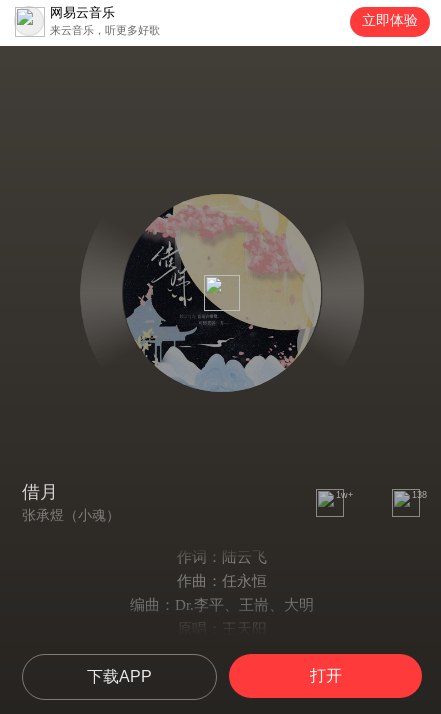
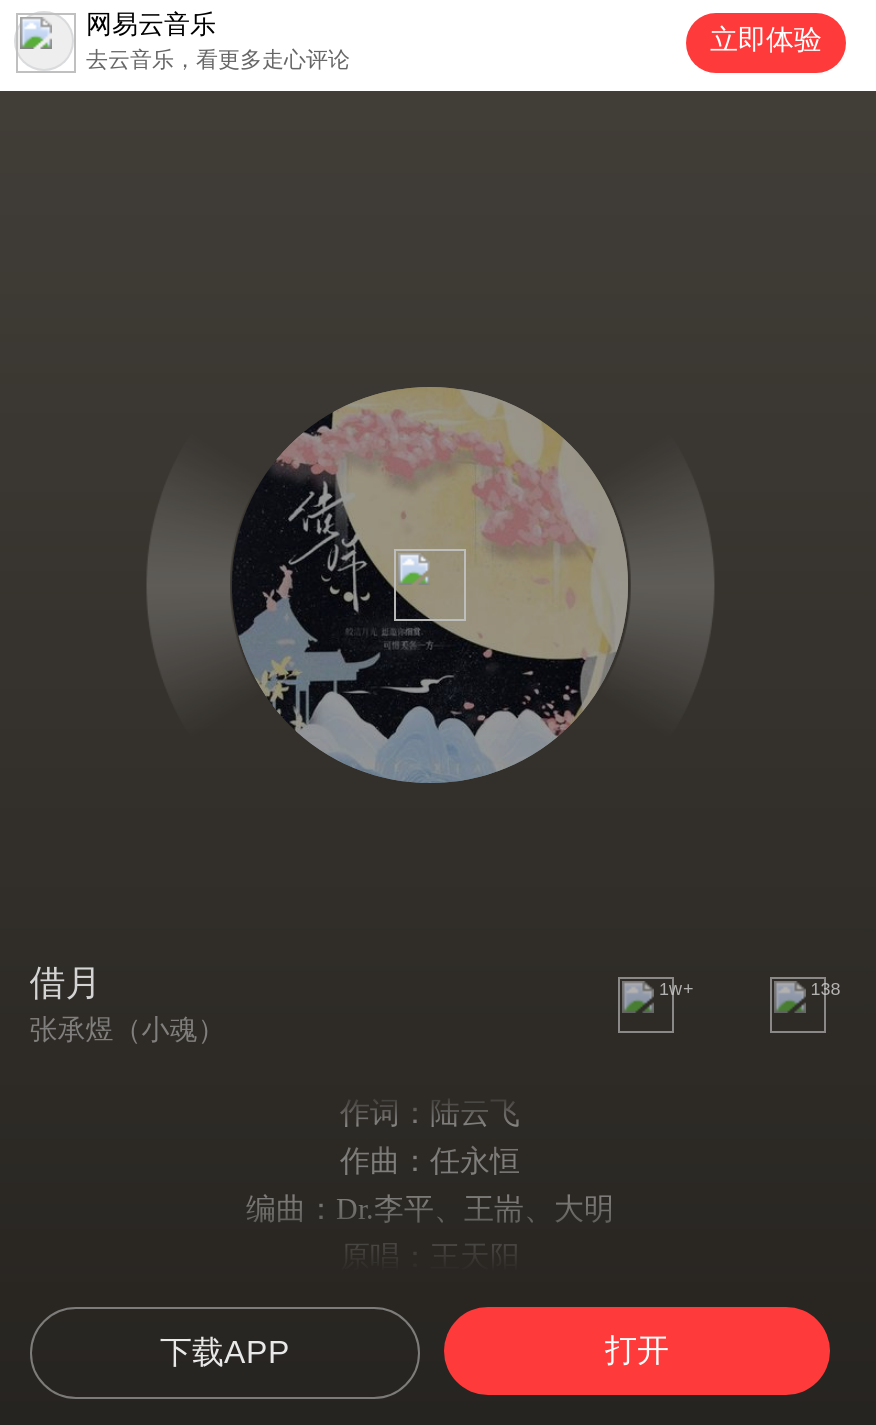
- 来云音乐，听更多好歌
+ 去云音乐，看更多走心评论
